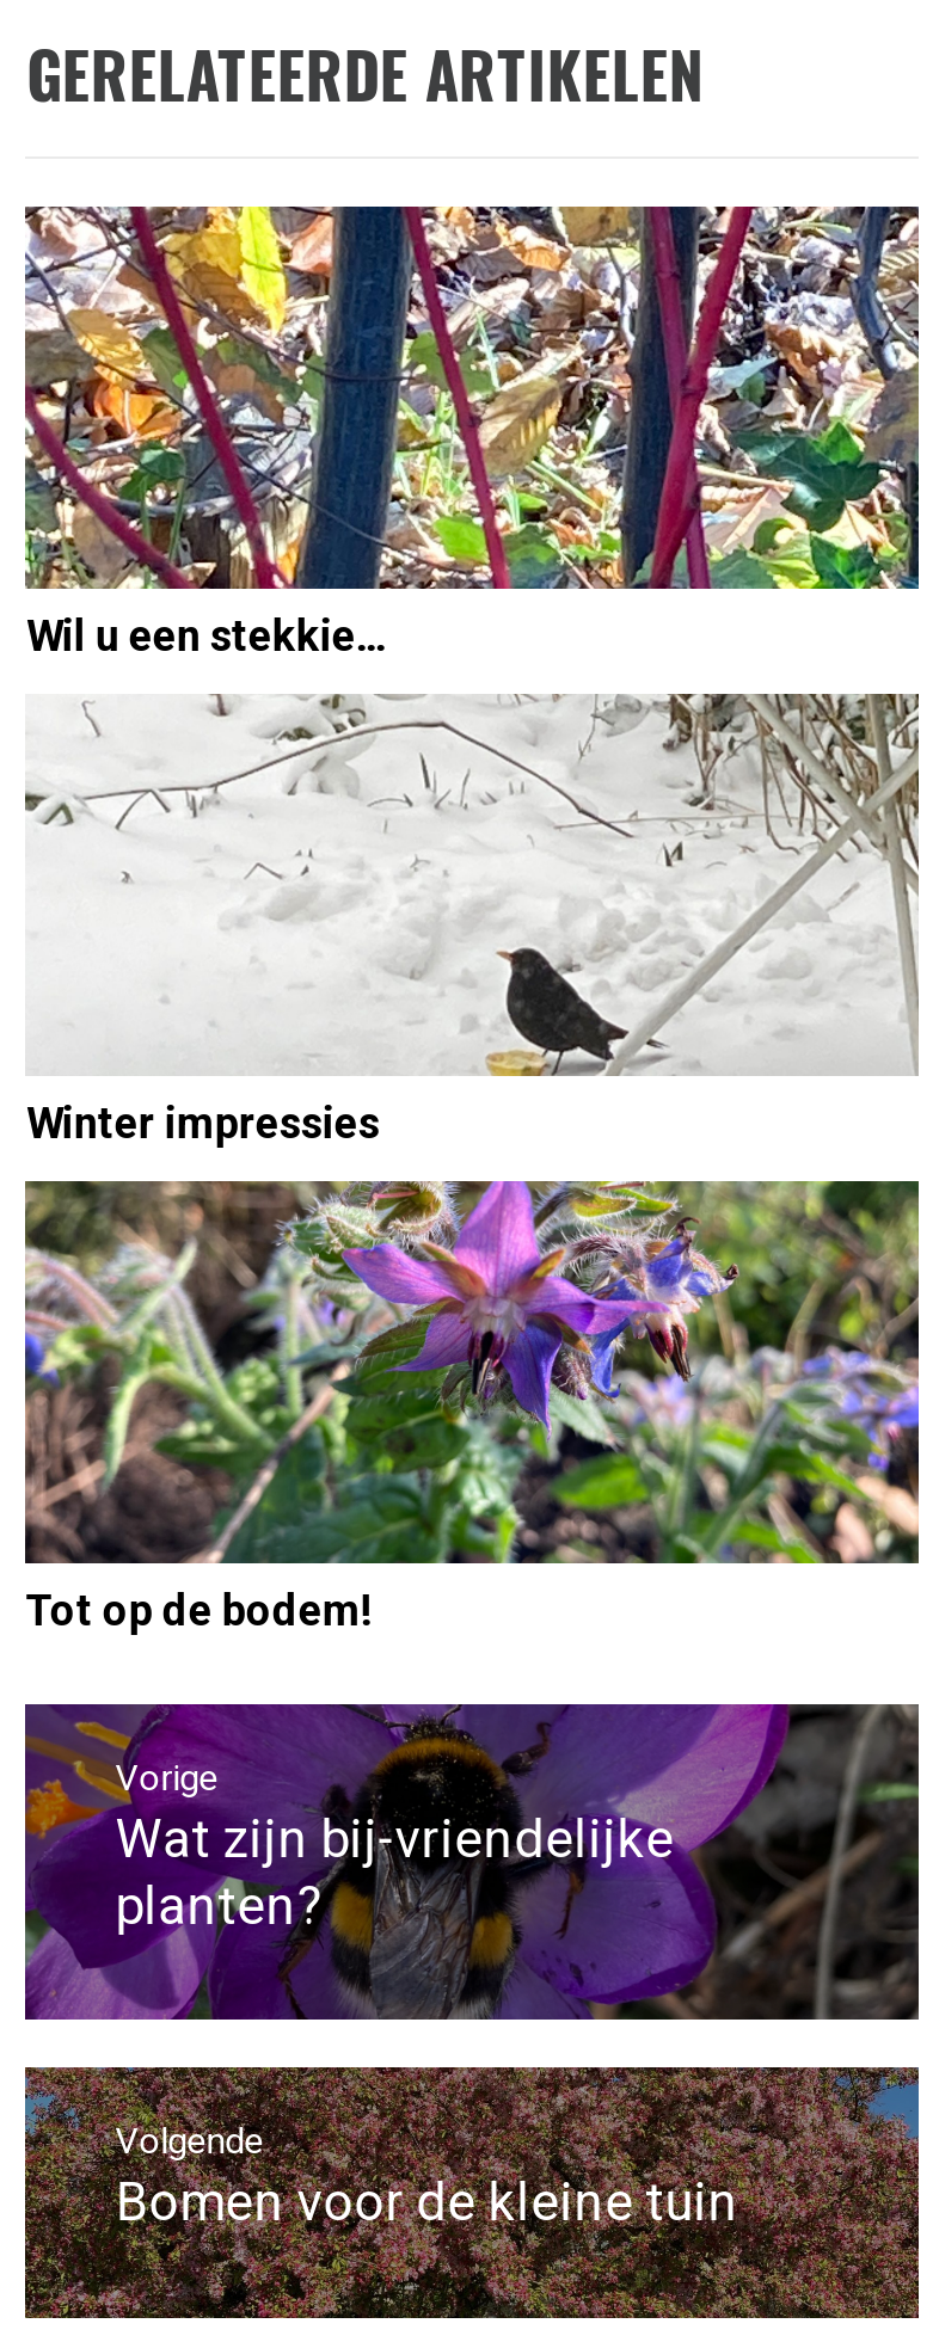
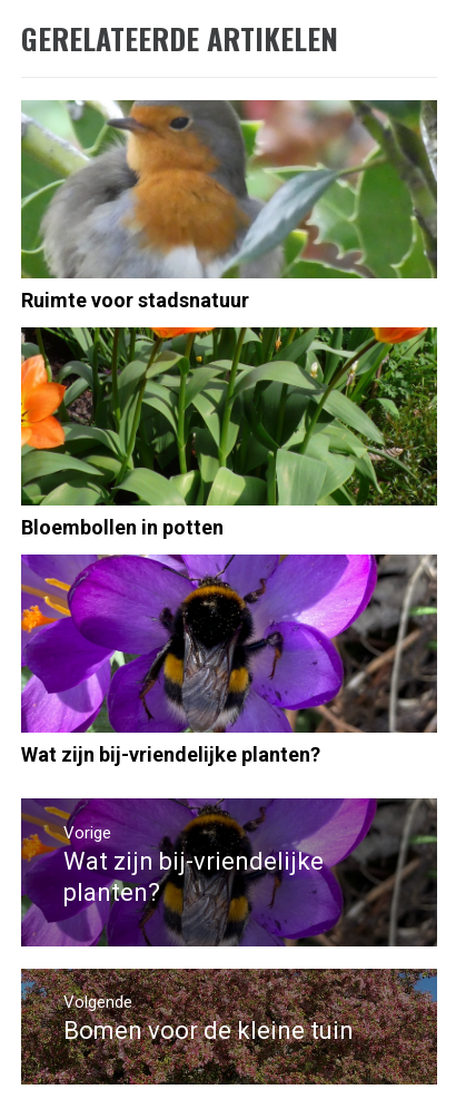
- [image]
- Wil u een stekkie…
+ [image]
+ Ruimte voor stadsnatuur

- [image]
- Winter impressies
+ [image]
+ Bloembollen in potten

- [image]
- Tot op de bodem!
+ [image]
+ Wat zijn bij-vriendelijke planten?
